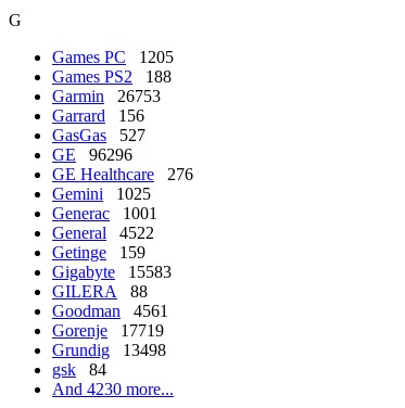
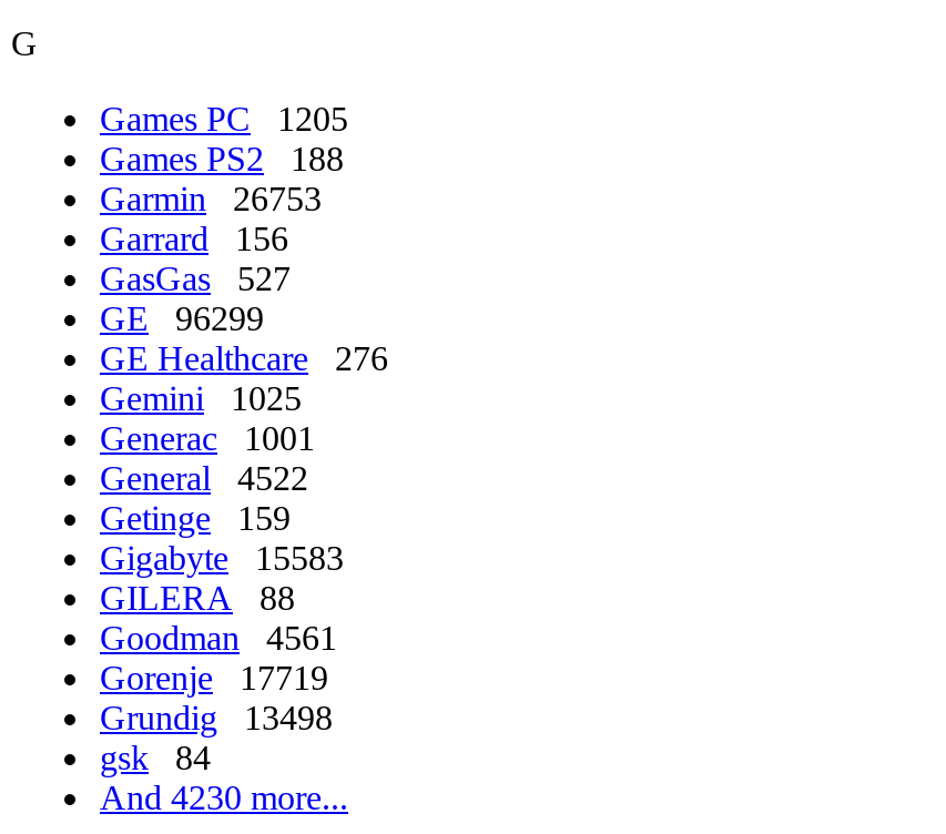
- GE 96296
+ GE 96299
